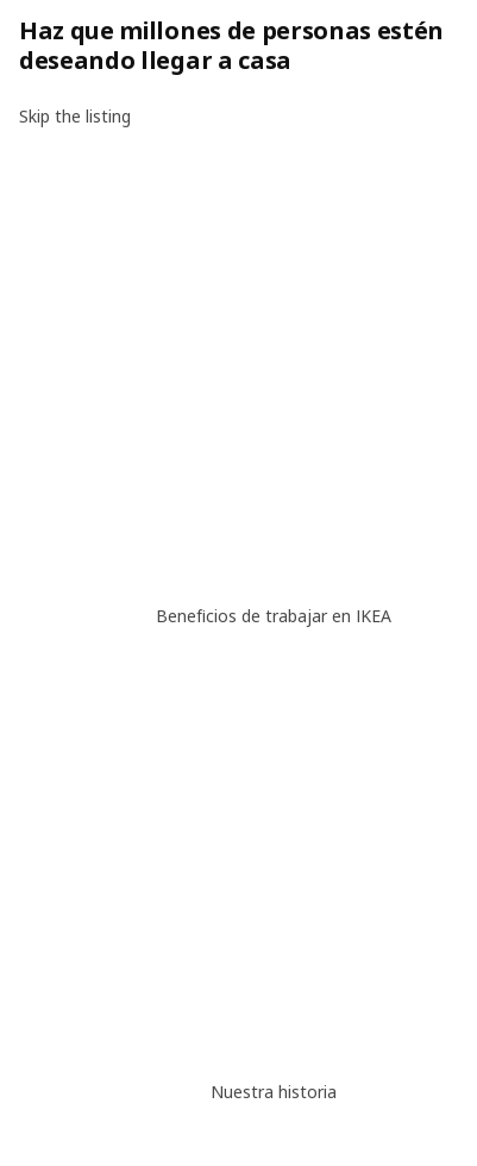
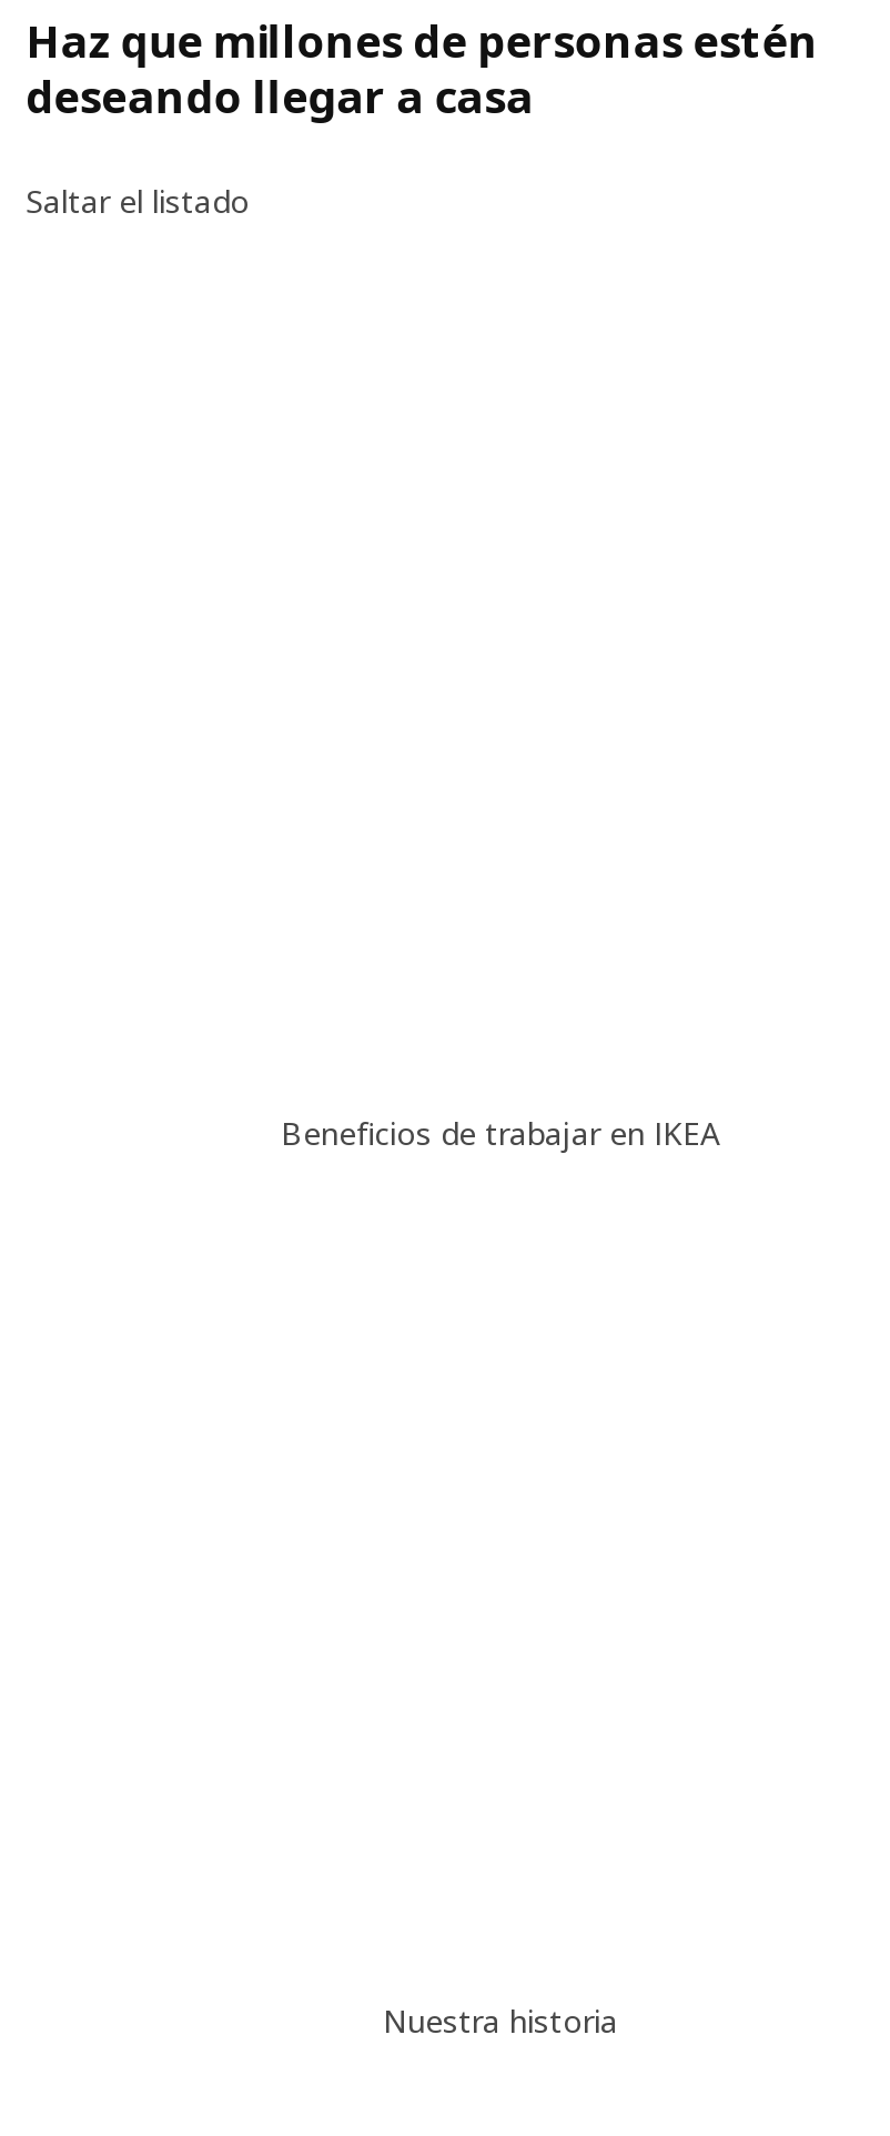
- Skip the listing
+ Saltar el listado
